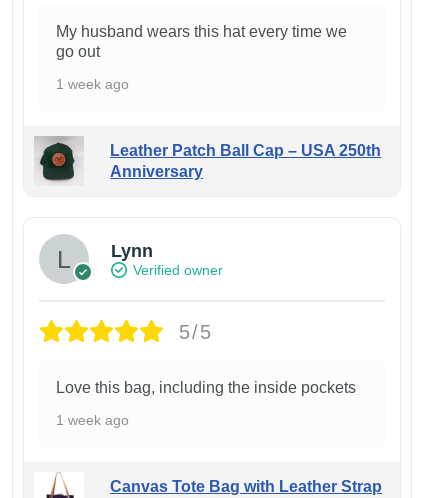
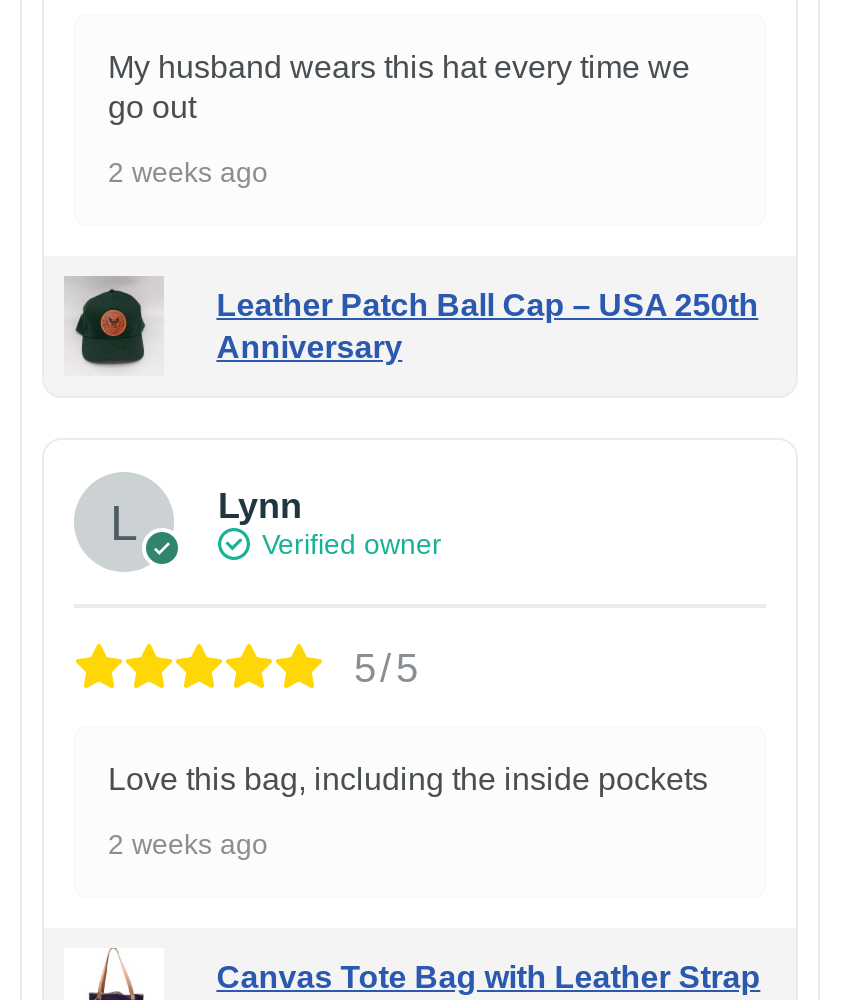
- 1 week ago
+ 2 weeks ago

- 1 week ago
+ 2 weeks ago
